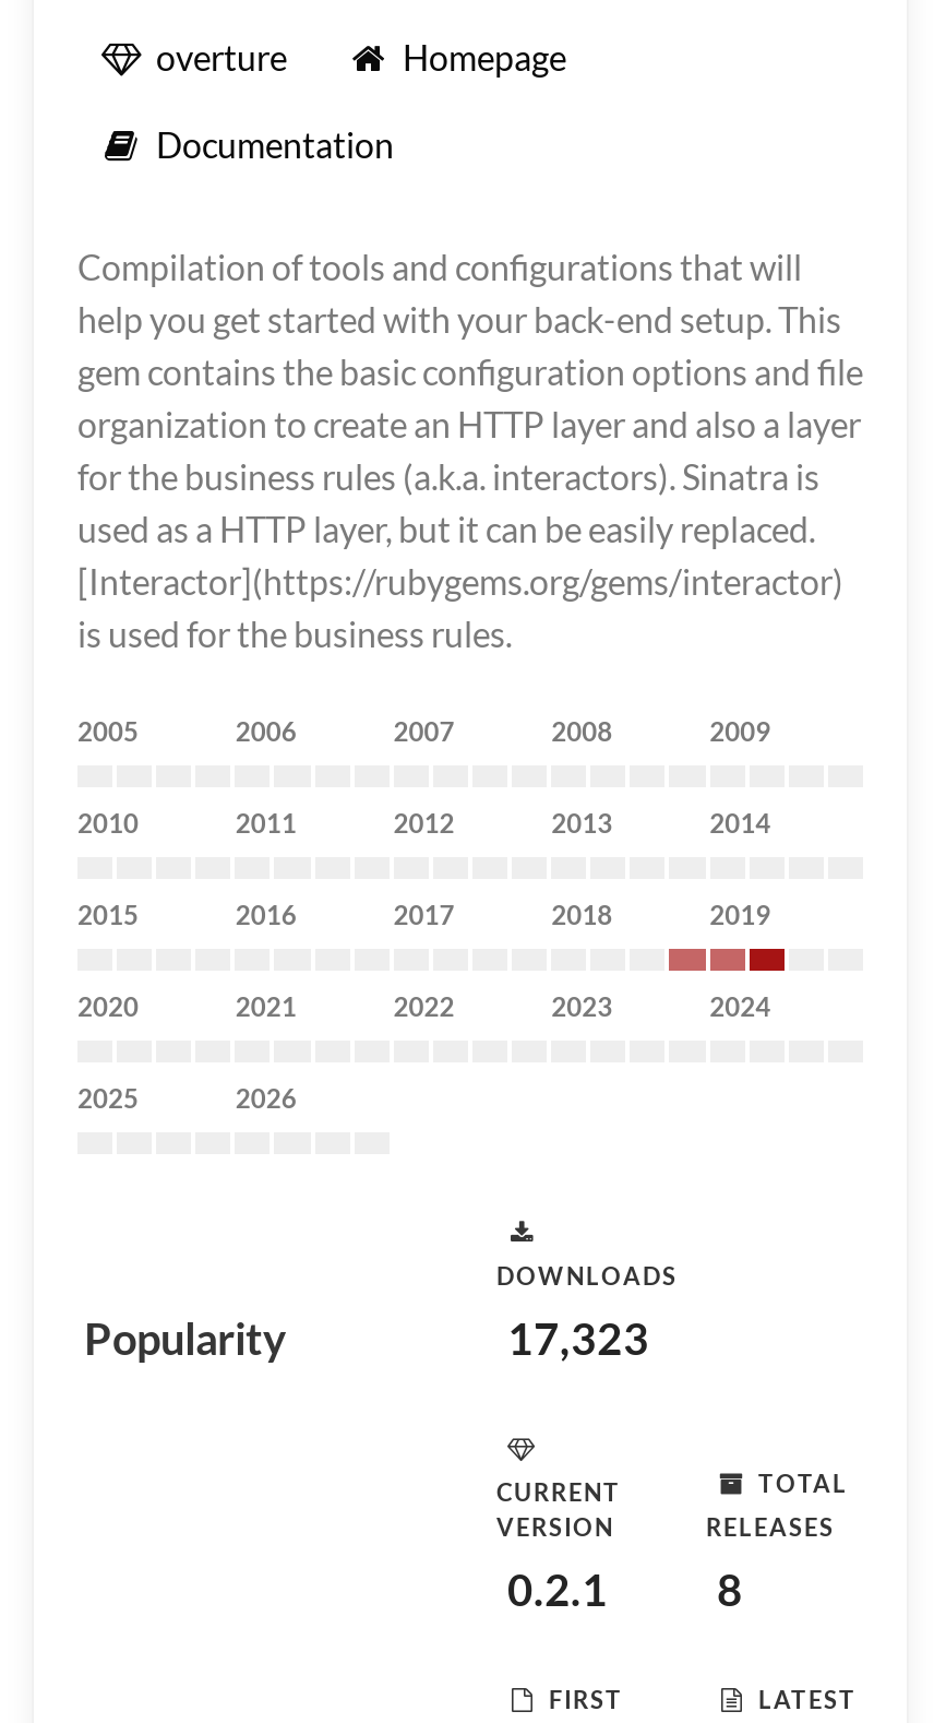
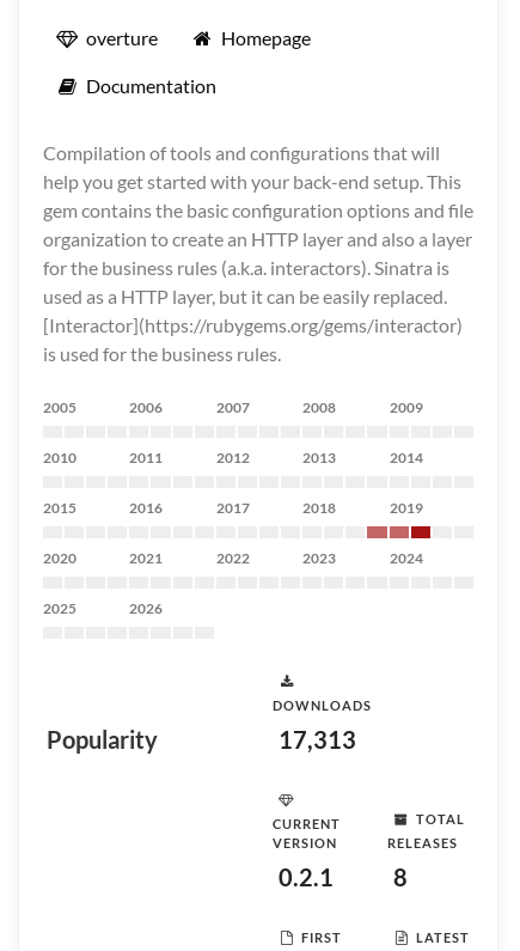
- 17,323
+ 17,313
